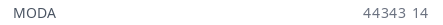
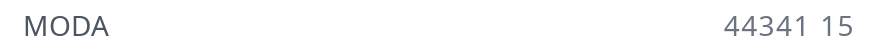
- 44343 14
+ 44341 15
